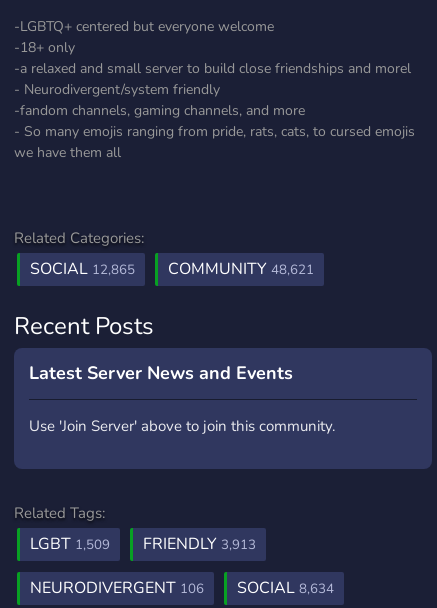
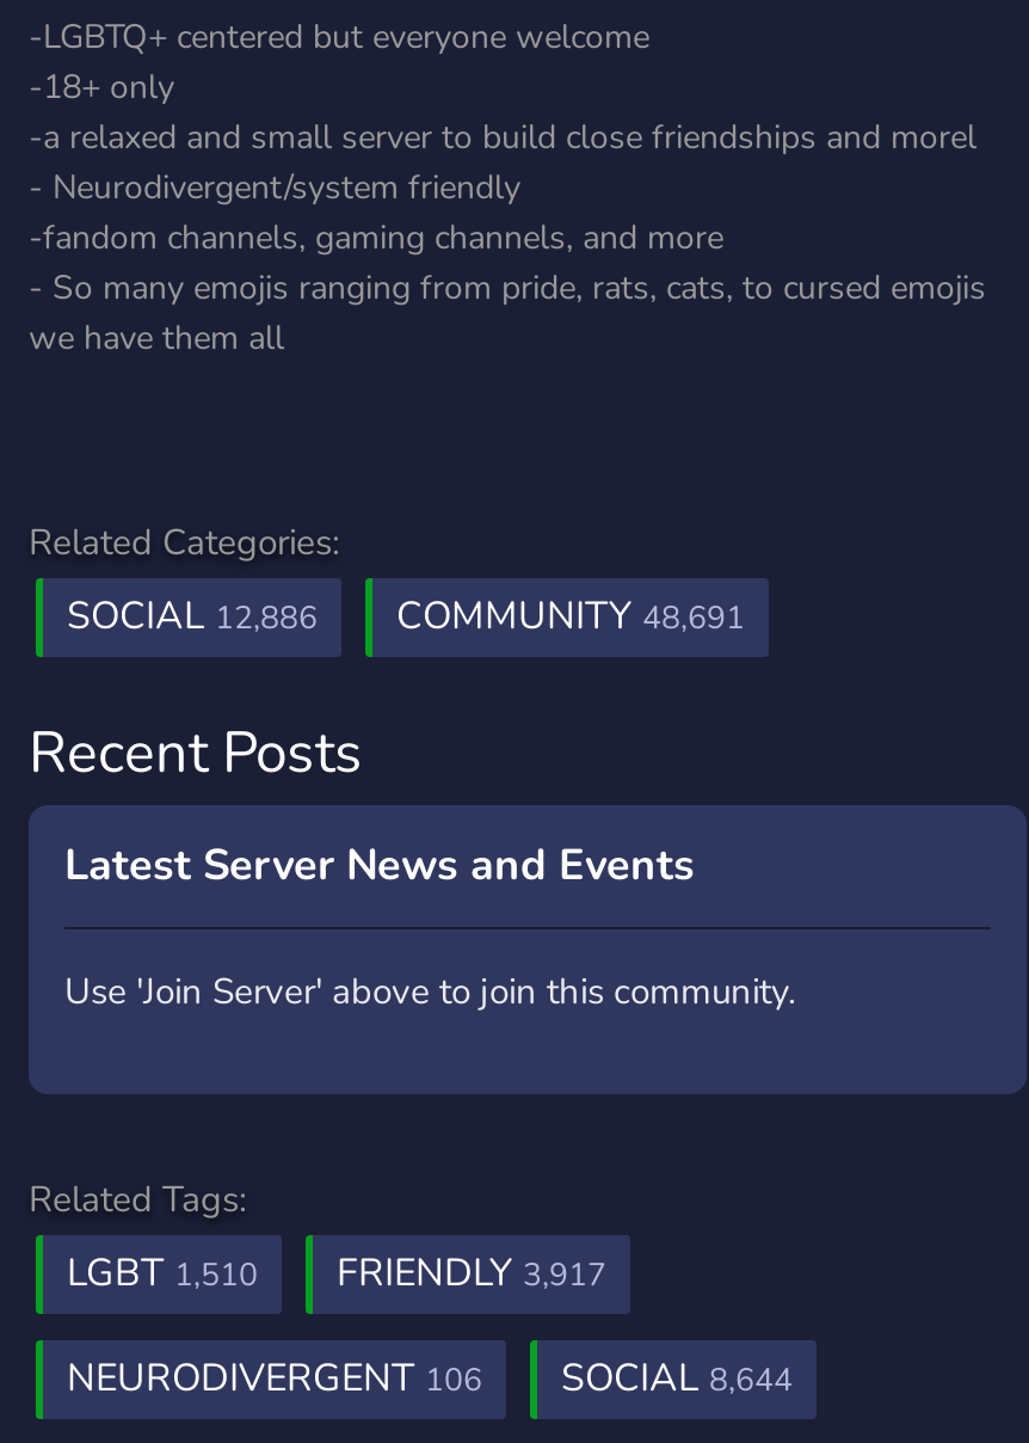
- SOCIAL 12,865
+ SOCIAL 12,886

- COMMUNITY 48,621
+ COMMUNITY 48,691

- LGBT 1,509
+ LGBT 1,510

- FRIENDLY 3,913
+ FRIENDLY 3,917

- NEURODIVERGENT 106 SOCIAL 8,634
+ NEURODIVERGENT 106 SOCIAL 8,644
